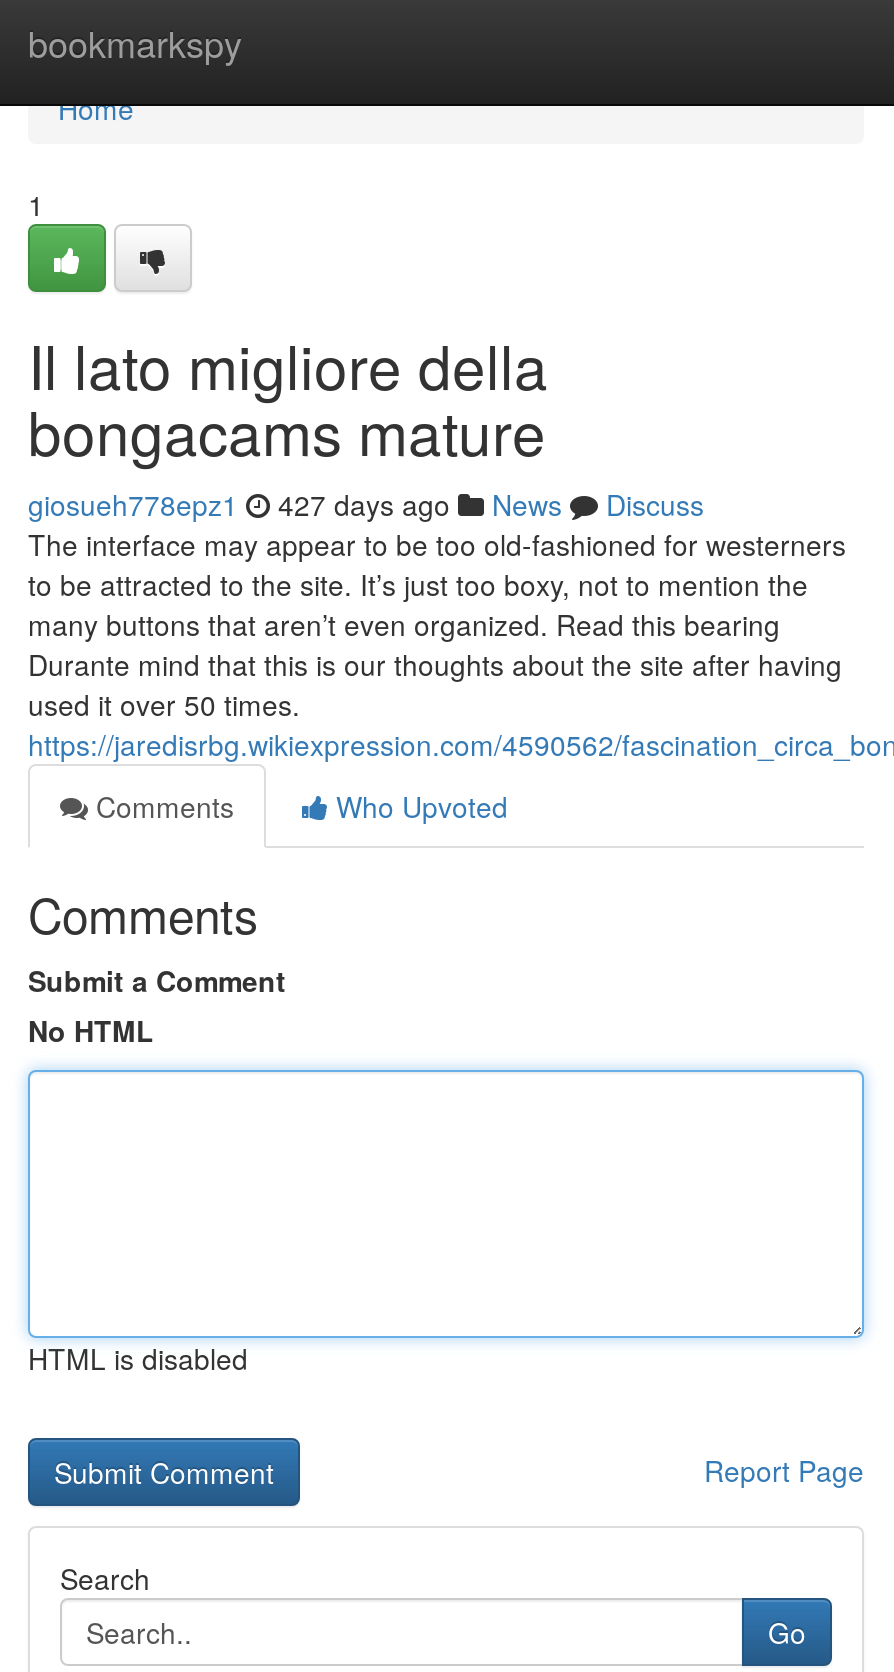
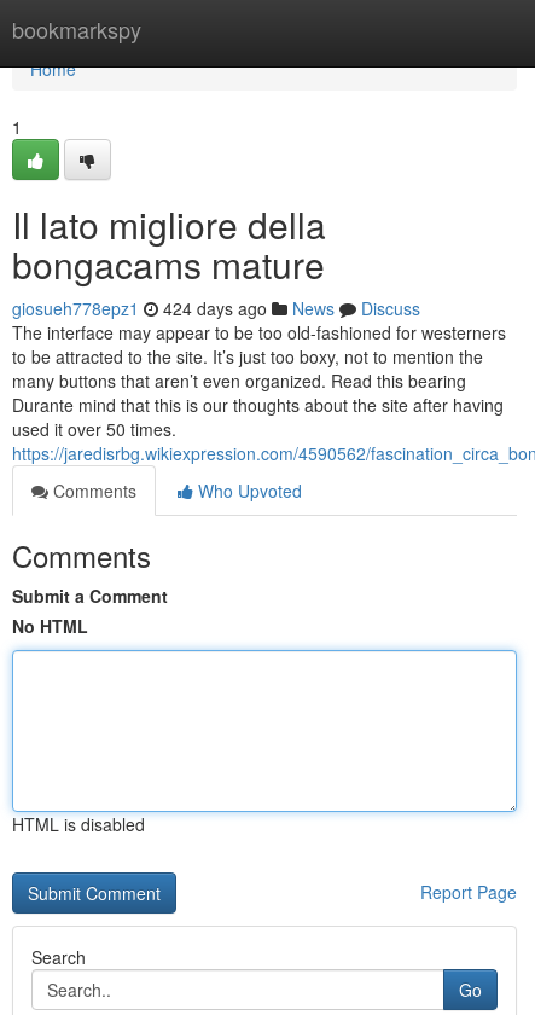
- giosueh778epz1 427 days ago News Discuss
+ giosueh778epz1 424 days ago News Discuss
